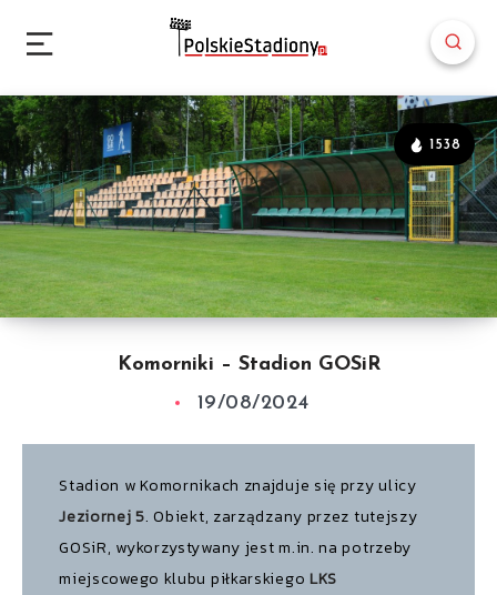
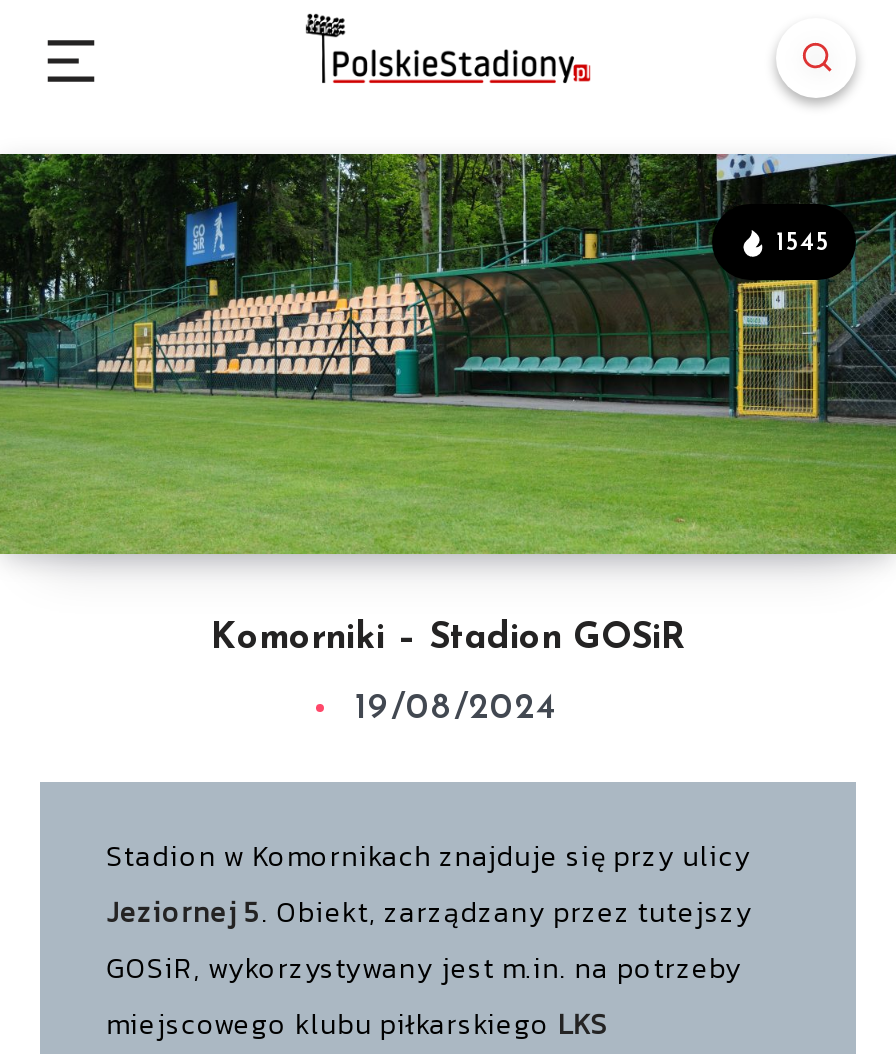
- 1538
+ 1545
